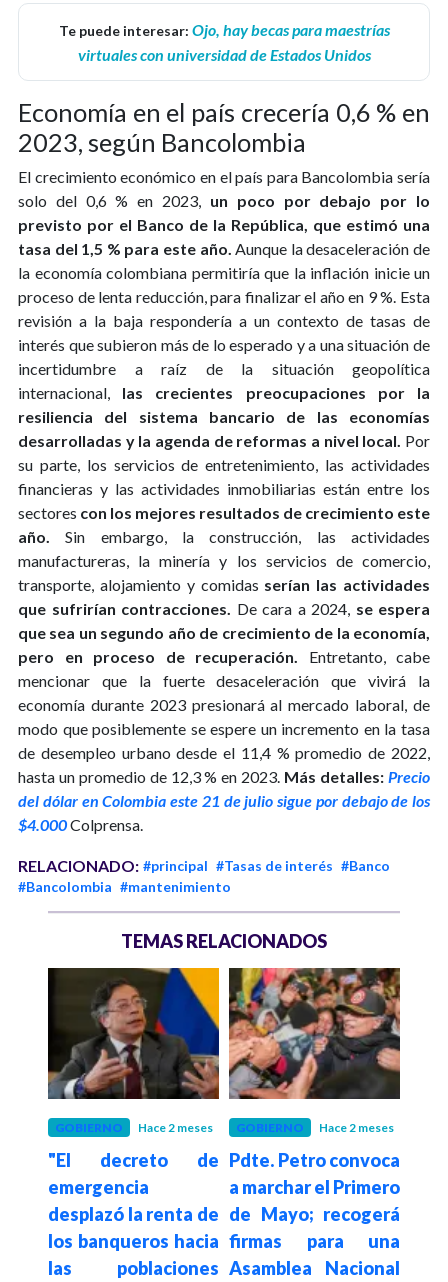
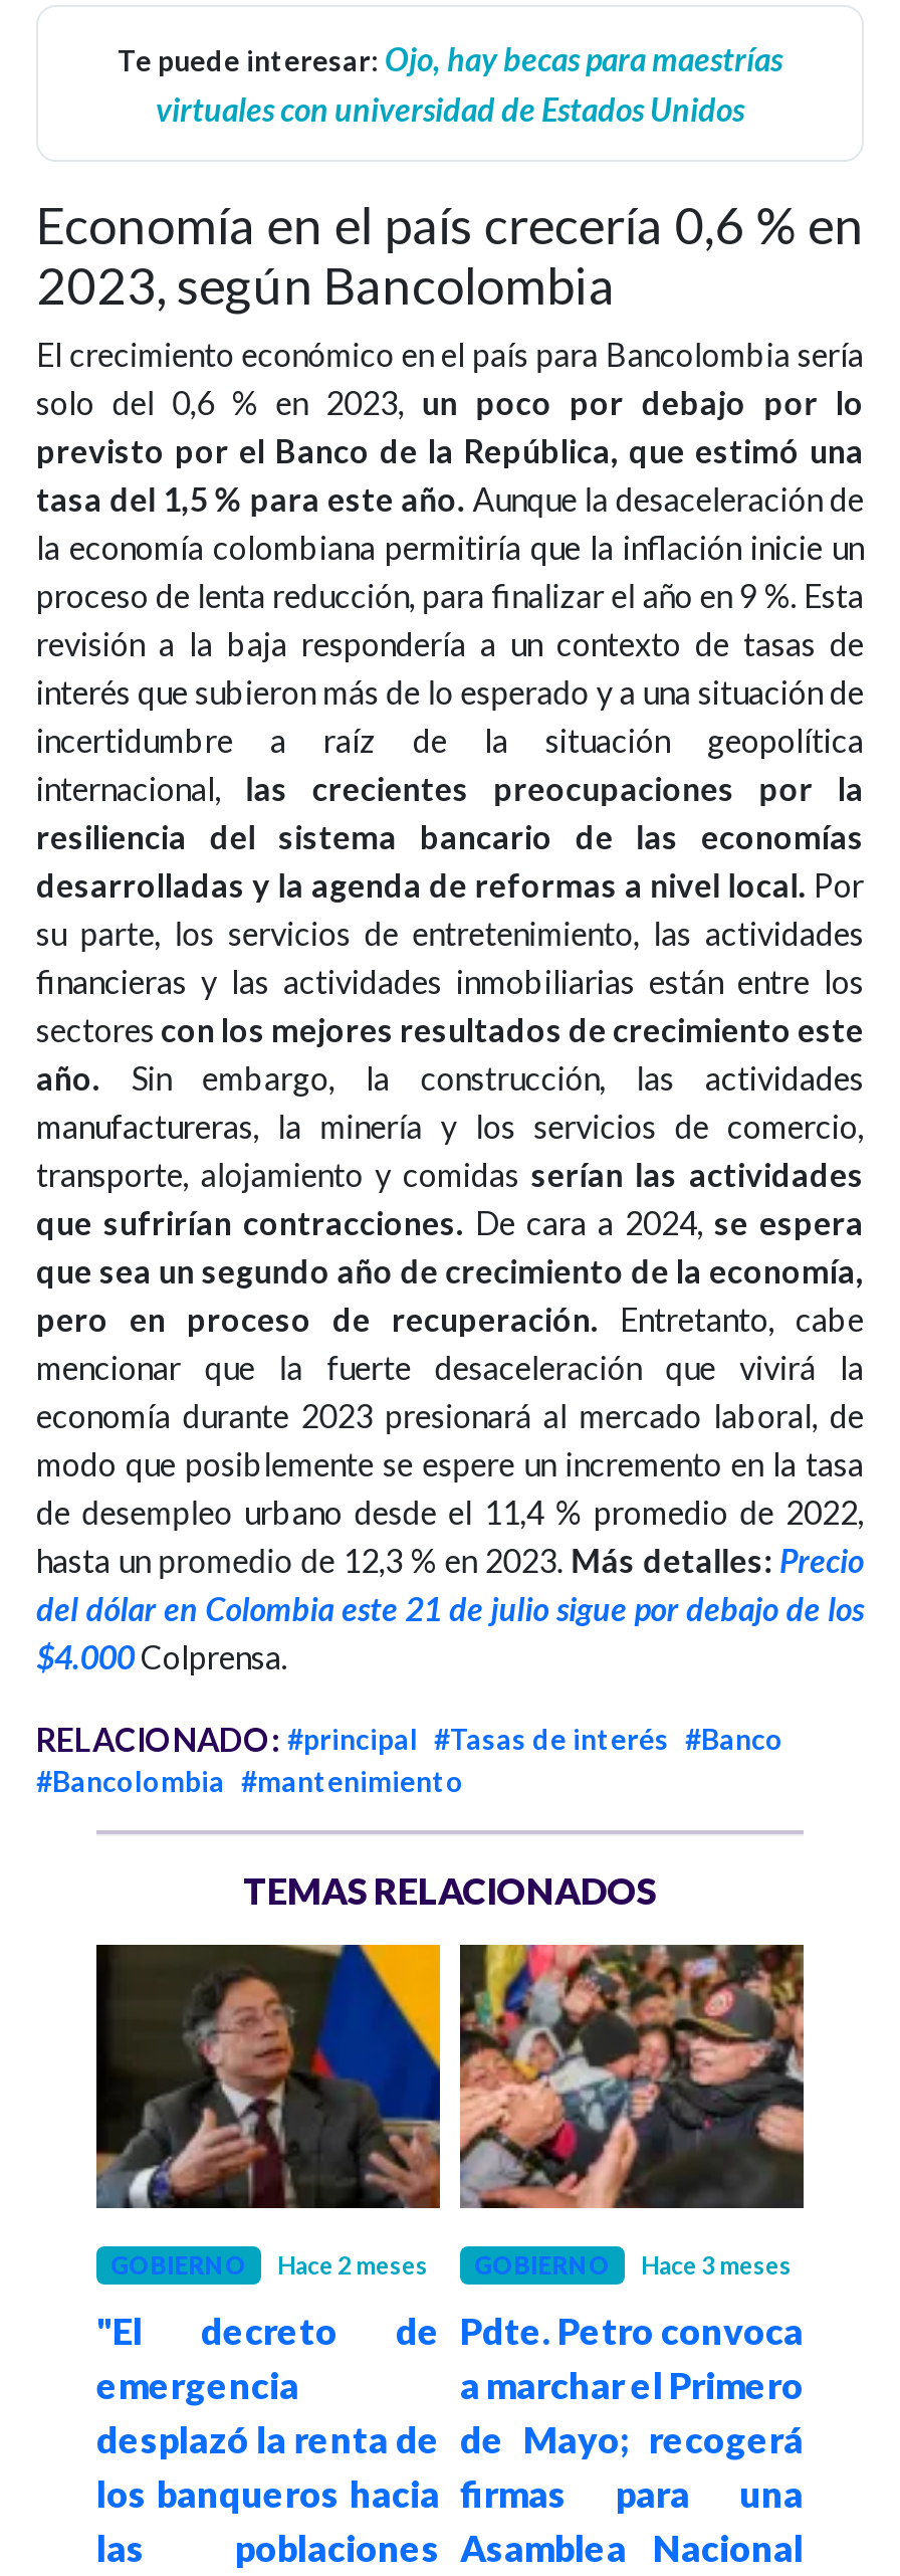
- Hace 2 meses
+ Hace 3 meses
